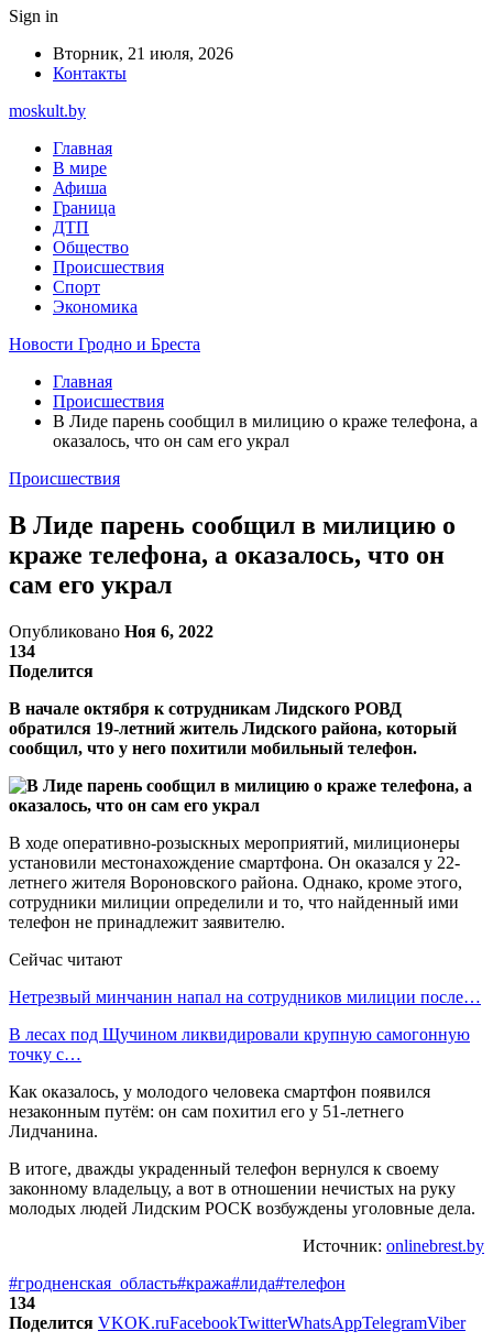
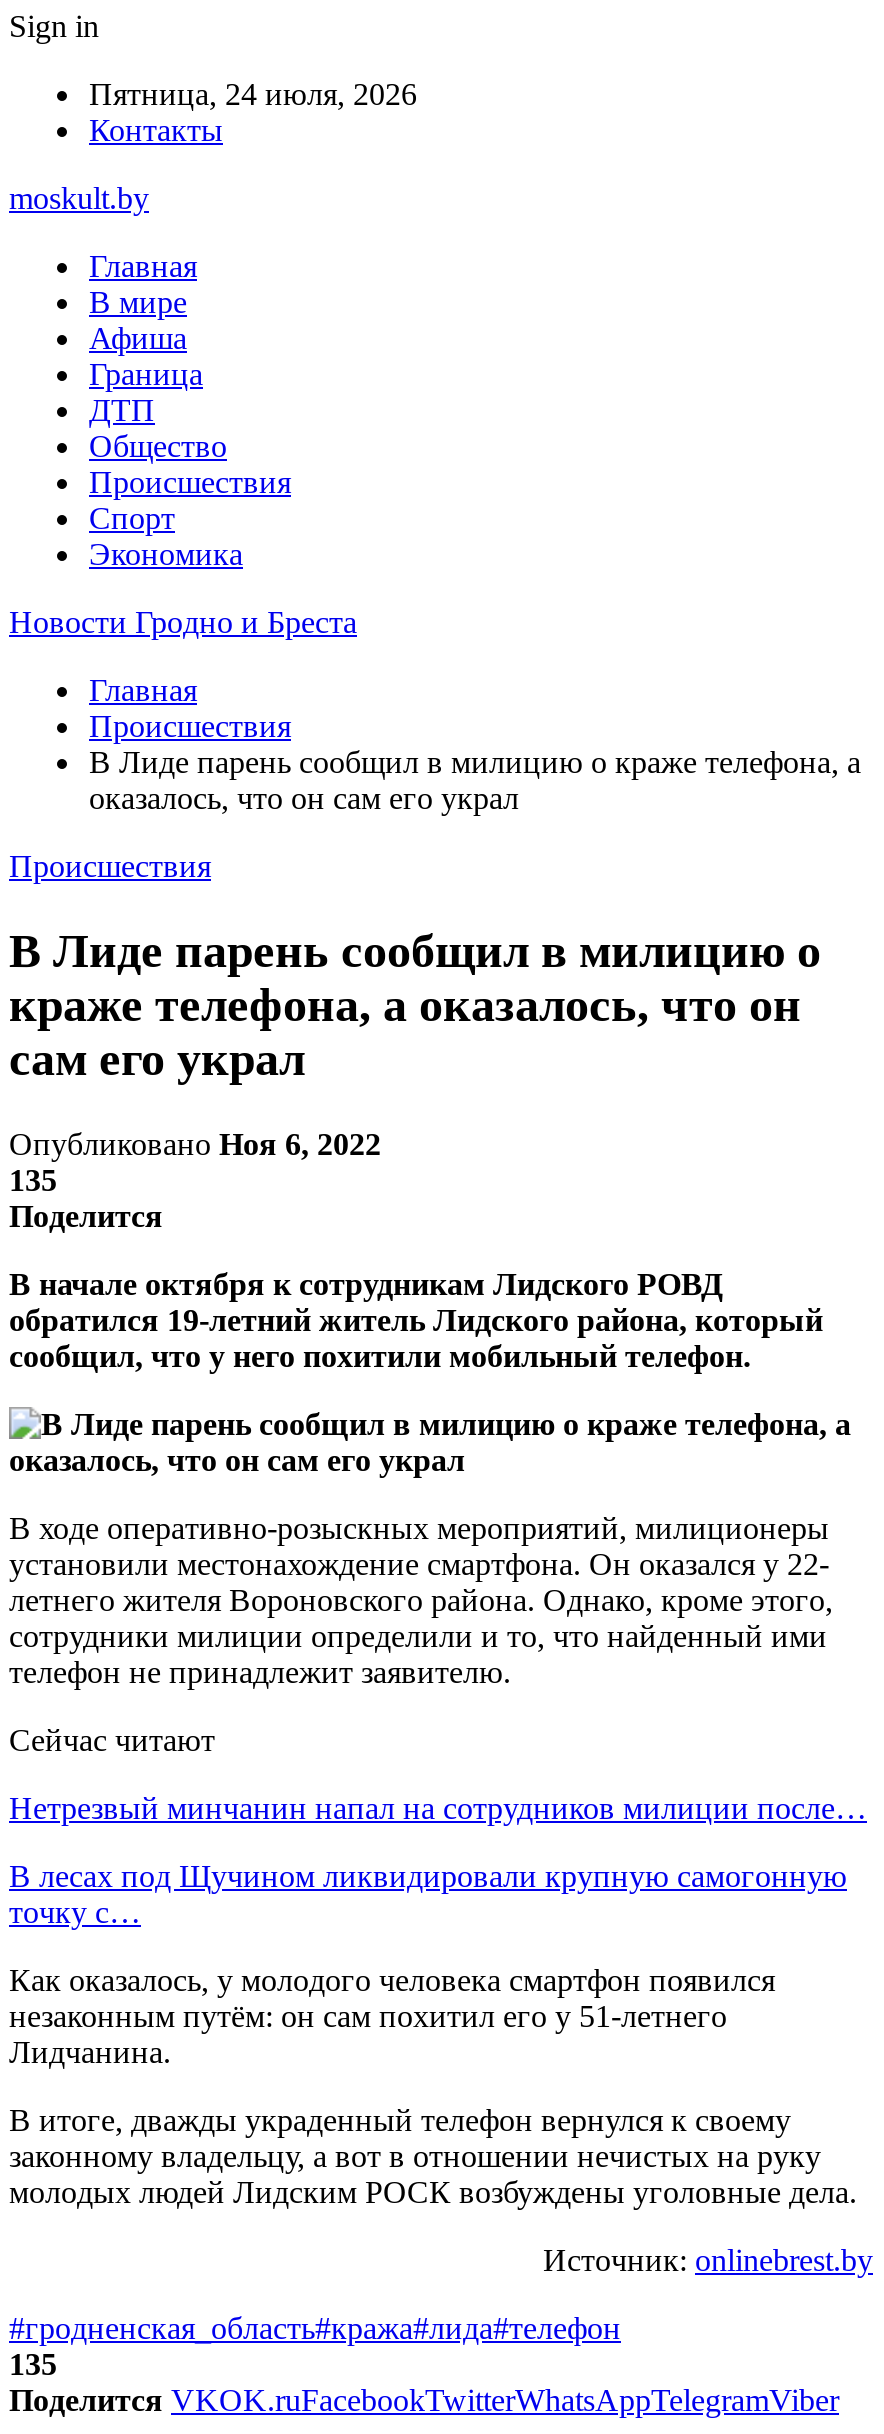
- Вторник, 21 июля, 2026
+ Пятница, 24 июля, 2026

- 134
+ 135

- 134
+ 135
